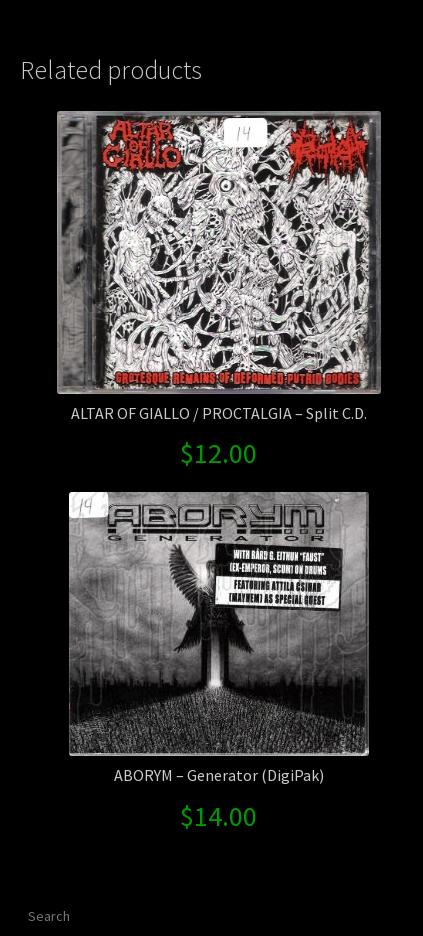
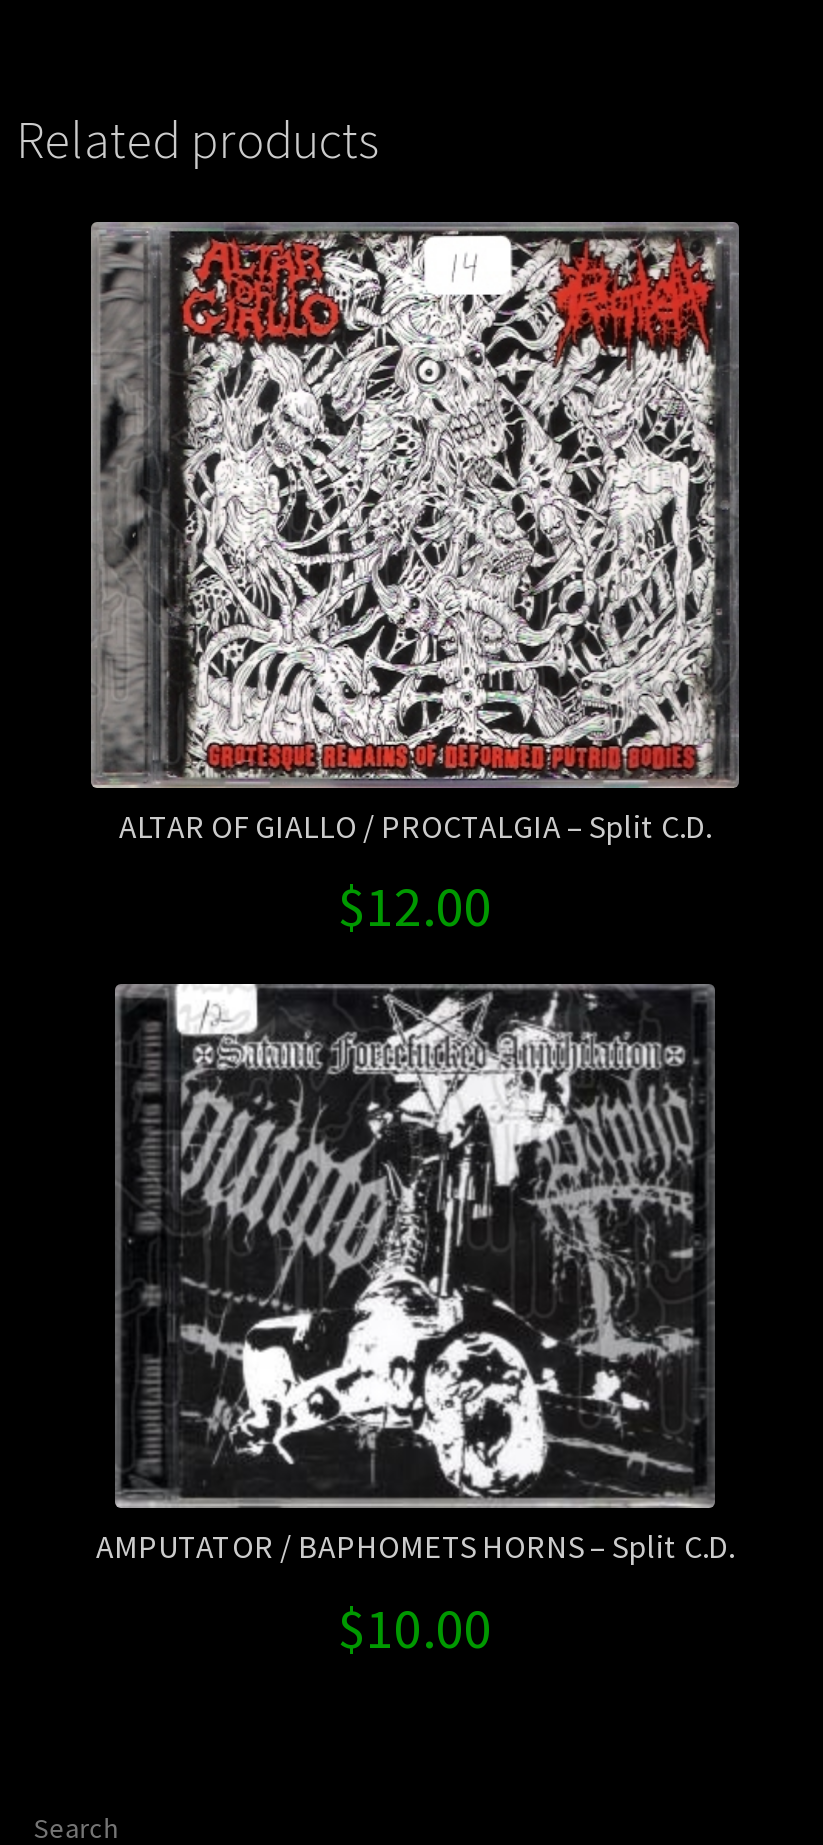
- [image]
- ABORYM – Generator (DigiPak)
- $14.00
+ [image]
+ AMPUTATOR / BAPHOMETS HORNS – Split C.D.
+ $10.00
